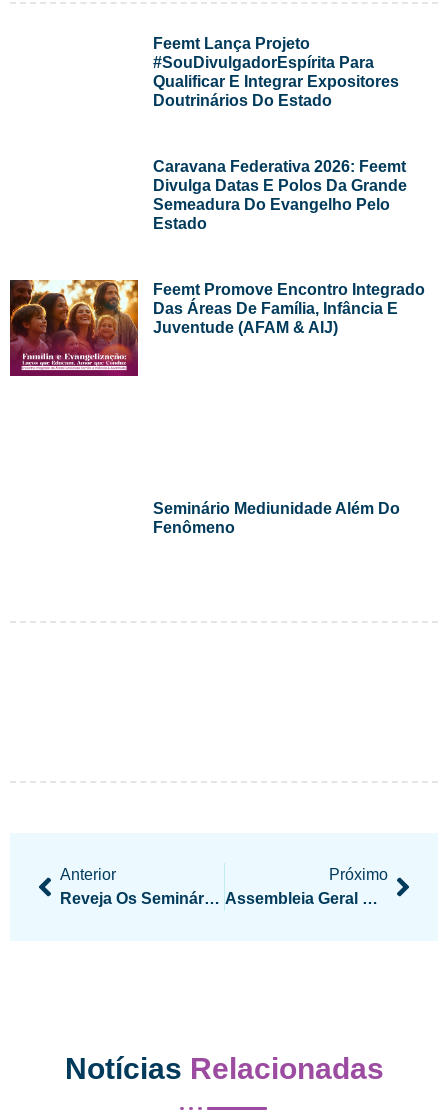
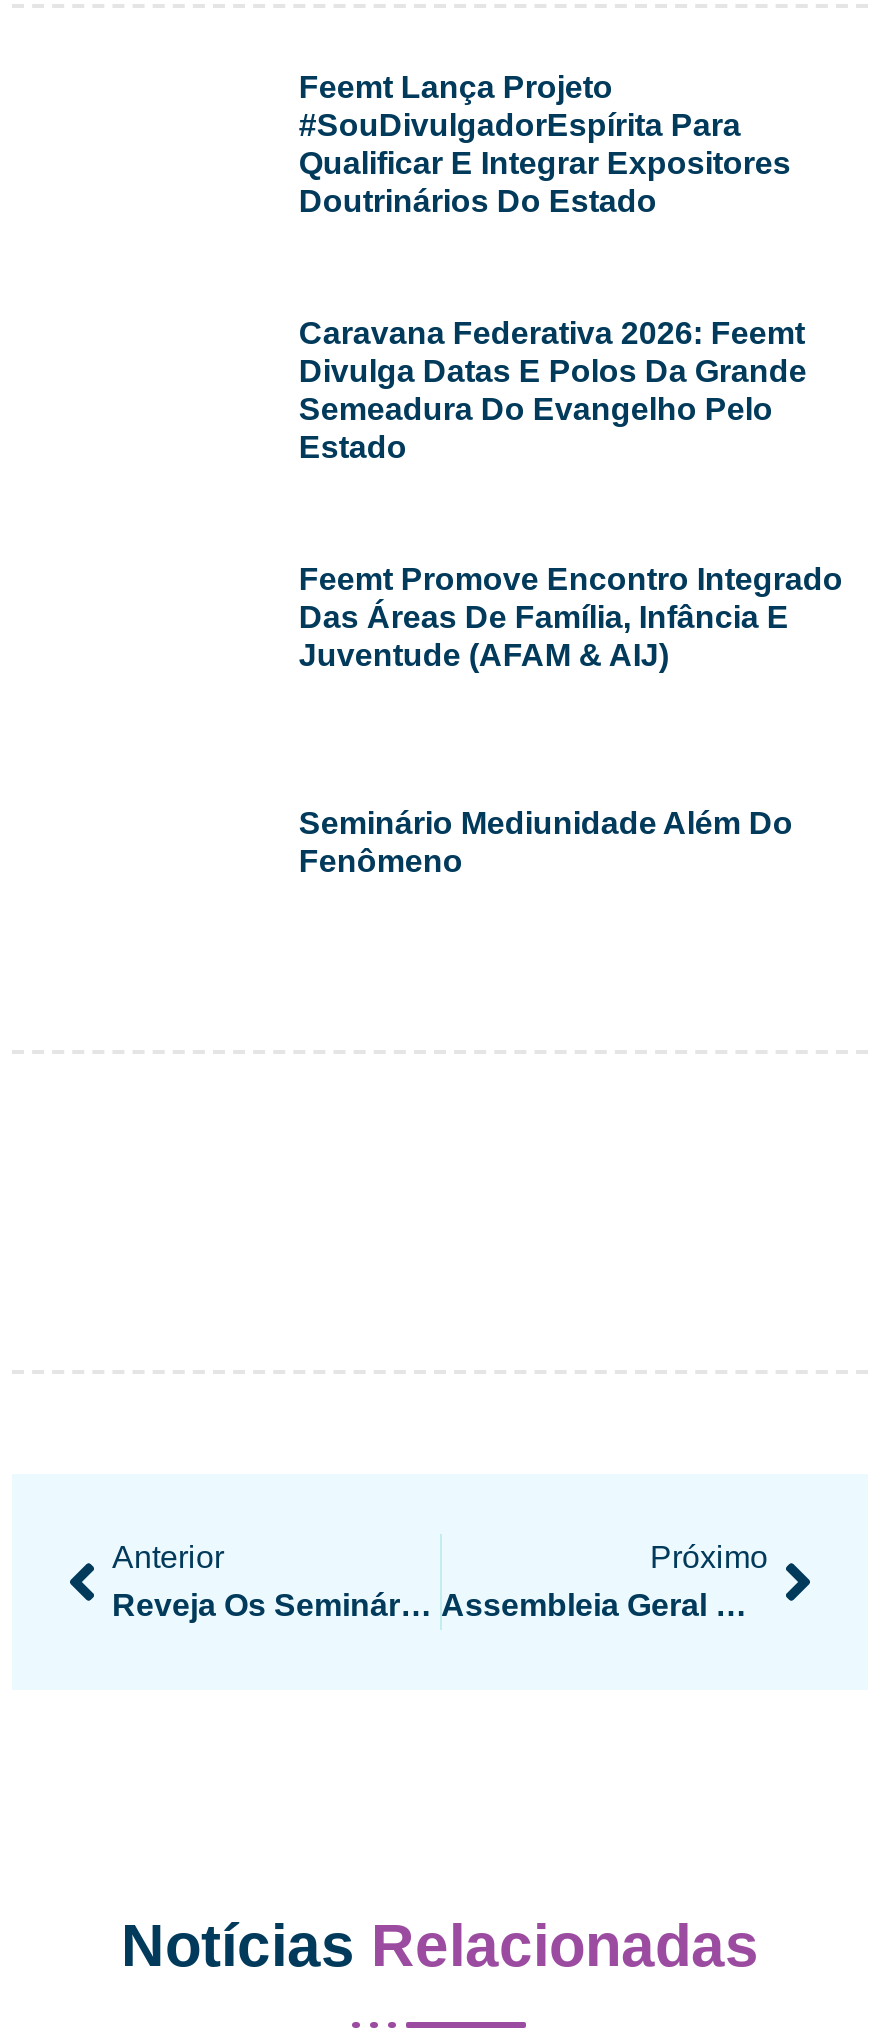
- [image]
